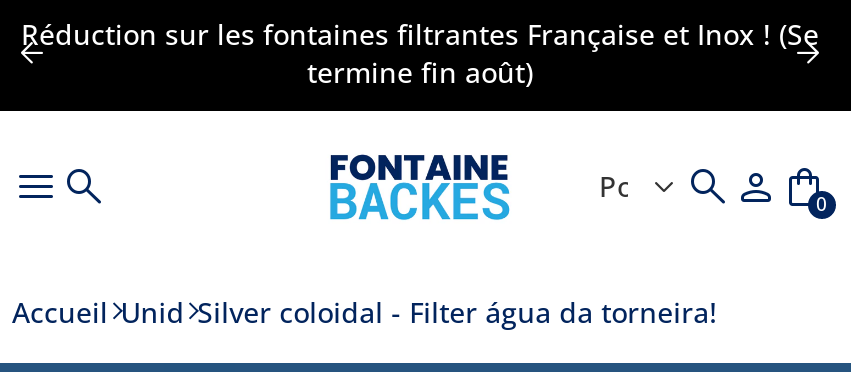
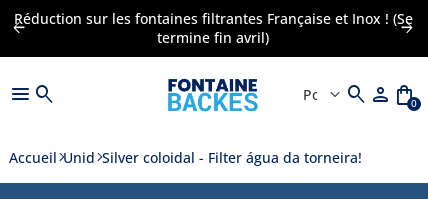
- termine fin août)
+ termine fin avril)
